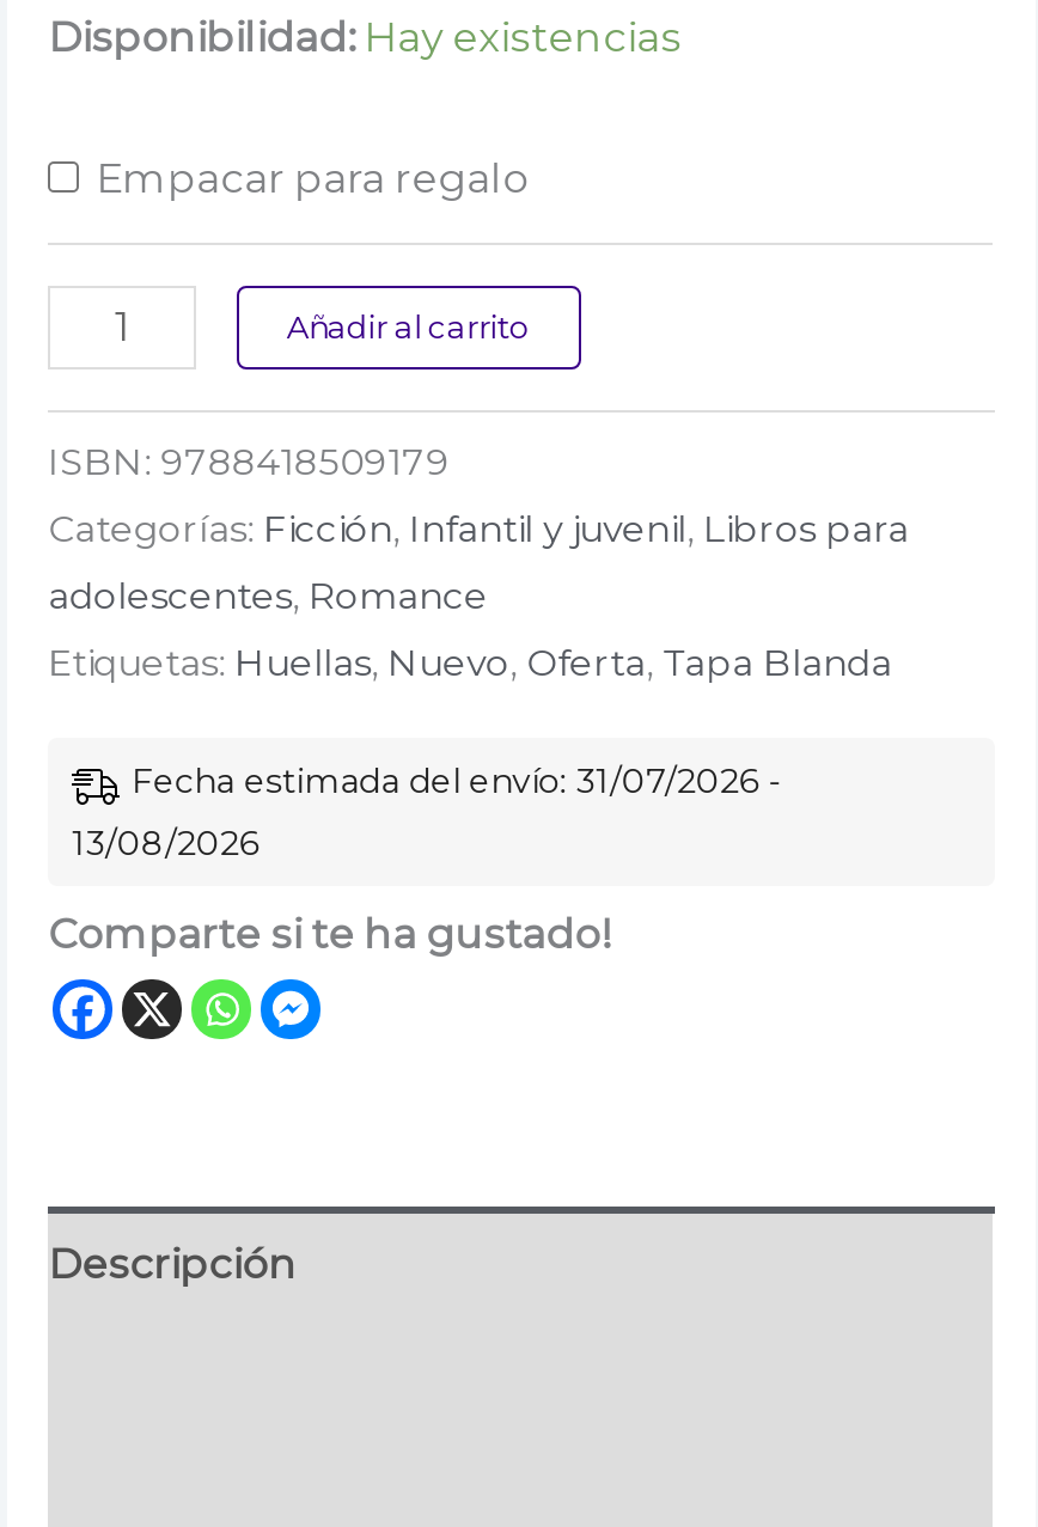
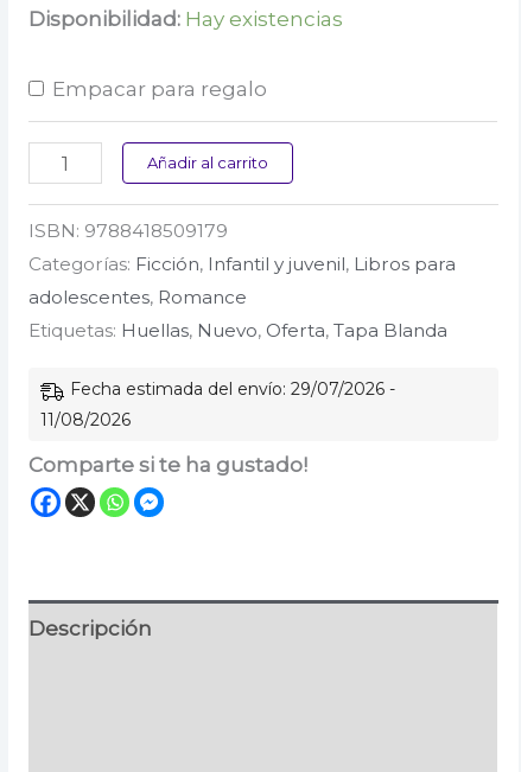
- Fecha estimada del envío: 31/07/2026 -
+ Fecha estimada del envío: 29/07/2026 -

- 13/08/2026
+ 11/08/2026
